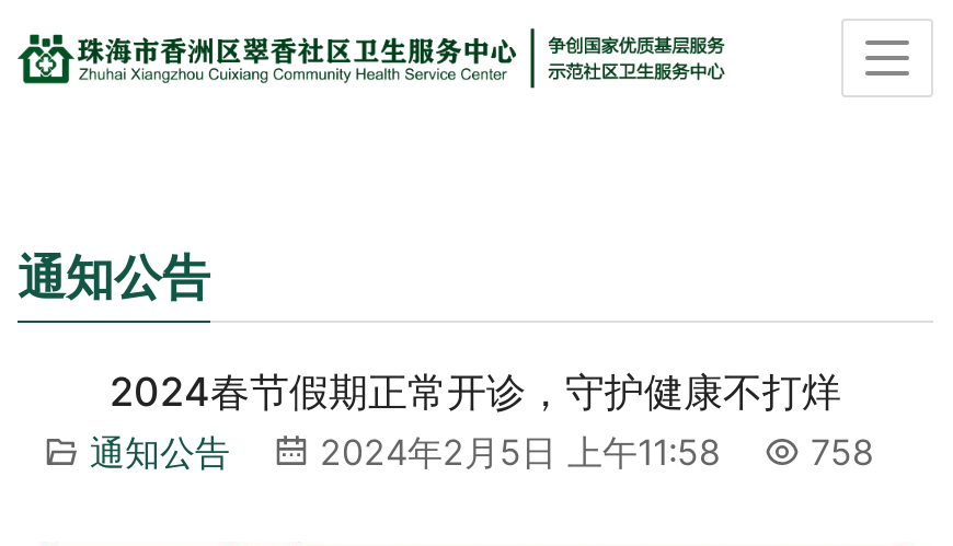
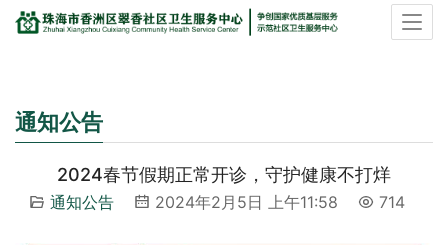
- 通知公告 2024年2月5日 上午11:58 758
+ 通知公告 2024年2月5日 上午11:58 714
